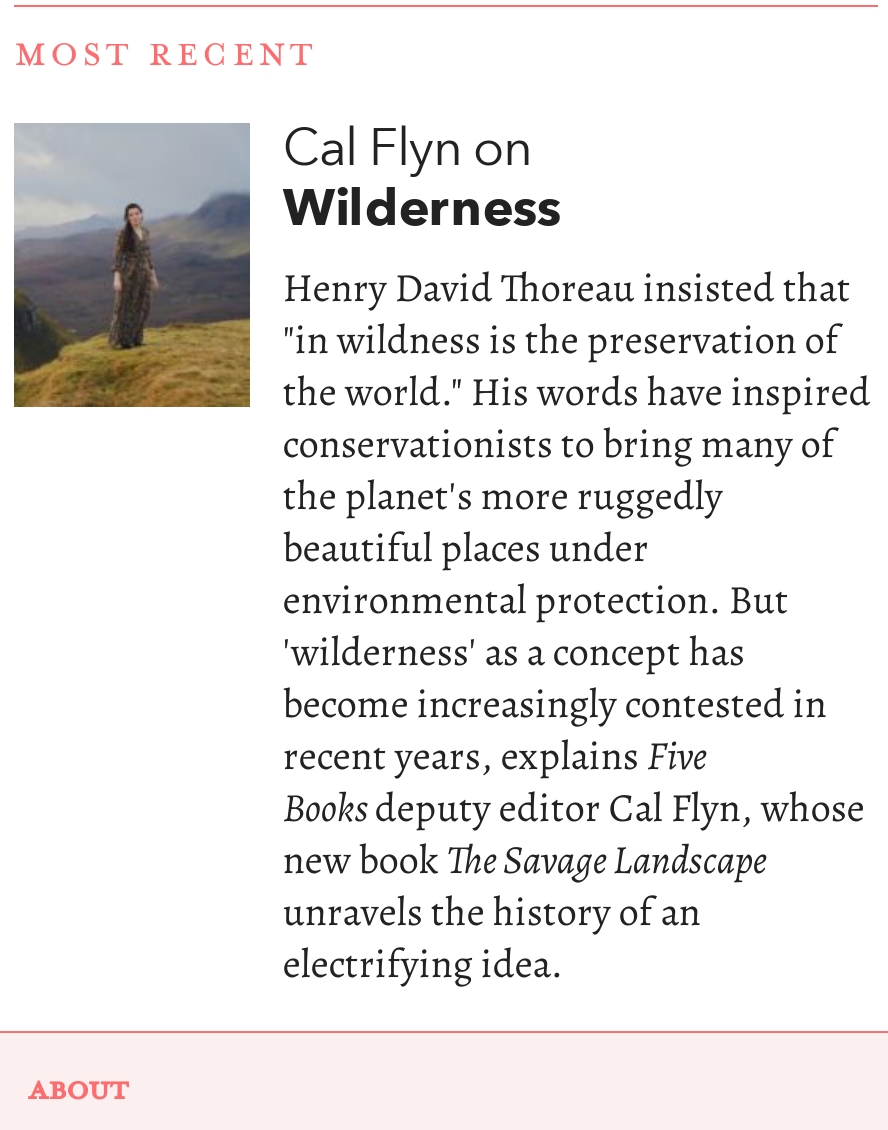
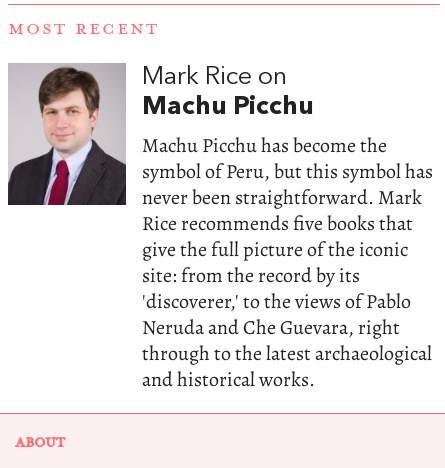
- [image]
- Cal Flyn on
- Wilderness
+ [image]
+ Mark Rice on
+ Machu Picchu

- Henry David Thoreau insisted that
- "in wildness is the preservation of
- the world." His words have inspired
- conservationists to bring many of
- the planet's more ruggedly
- beautiful places under
- environmental protection. But
- 'wilderness' as a concept has
- become increasingly contested in
- recent years, explains Five
- Booksdeputy editor Cal Flyn, whose
- new book The Savage Landscape
- unravels the history of an
- electrifying idea.
+ Machu Picchu has become the
+ symbol of Peru, but this symbol has
+ never been straightforward. Mark
+ Rice recommends five books that
+ give the full picture of the iconic
+ site: from the record by its
+ 'discoverer,' to the views of Pablo
+ Neruda and Che Guevara, right
+ through to the latest archaeological
+ and historical works.
